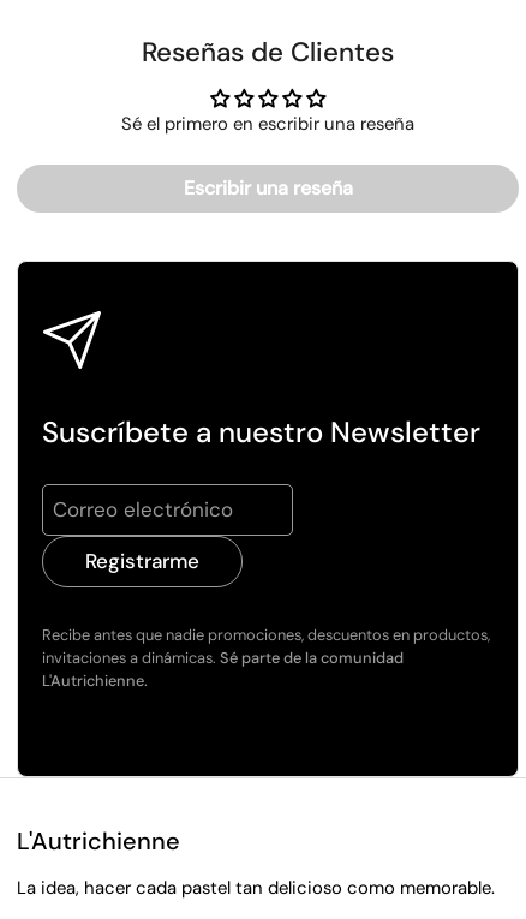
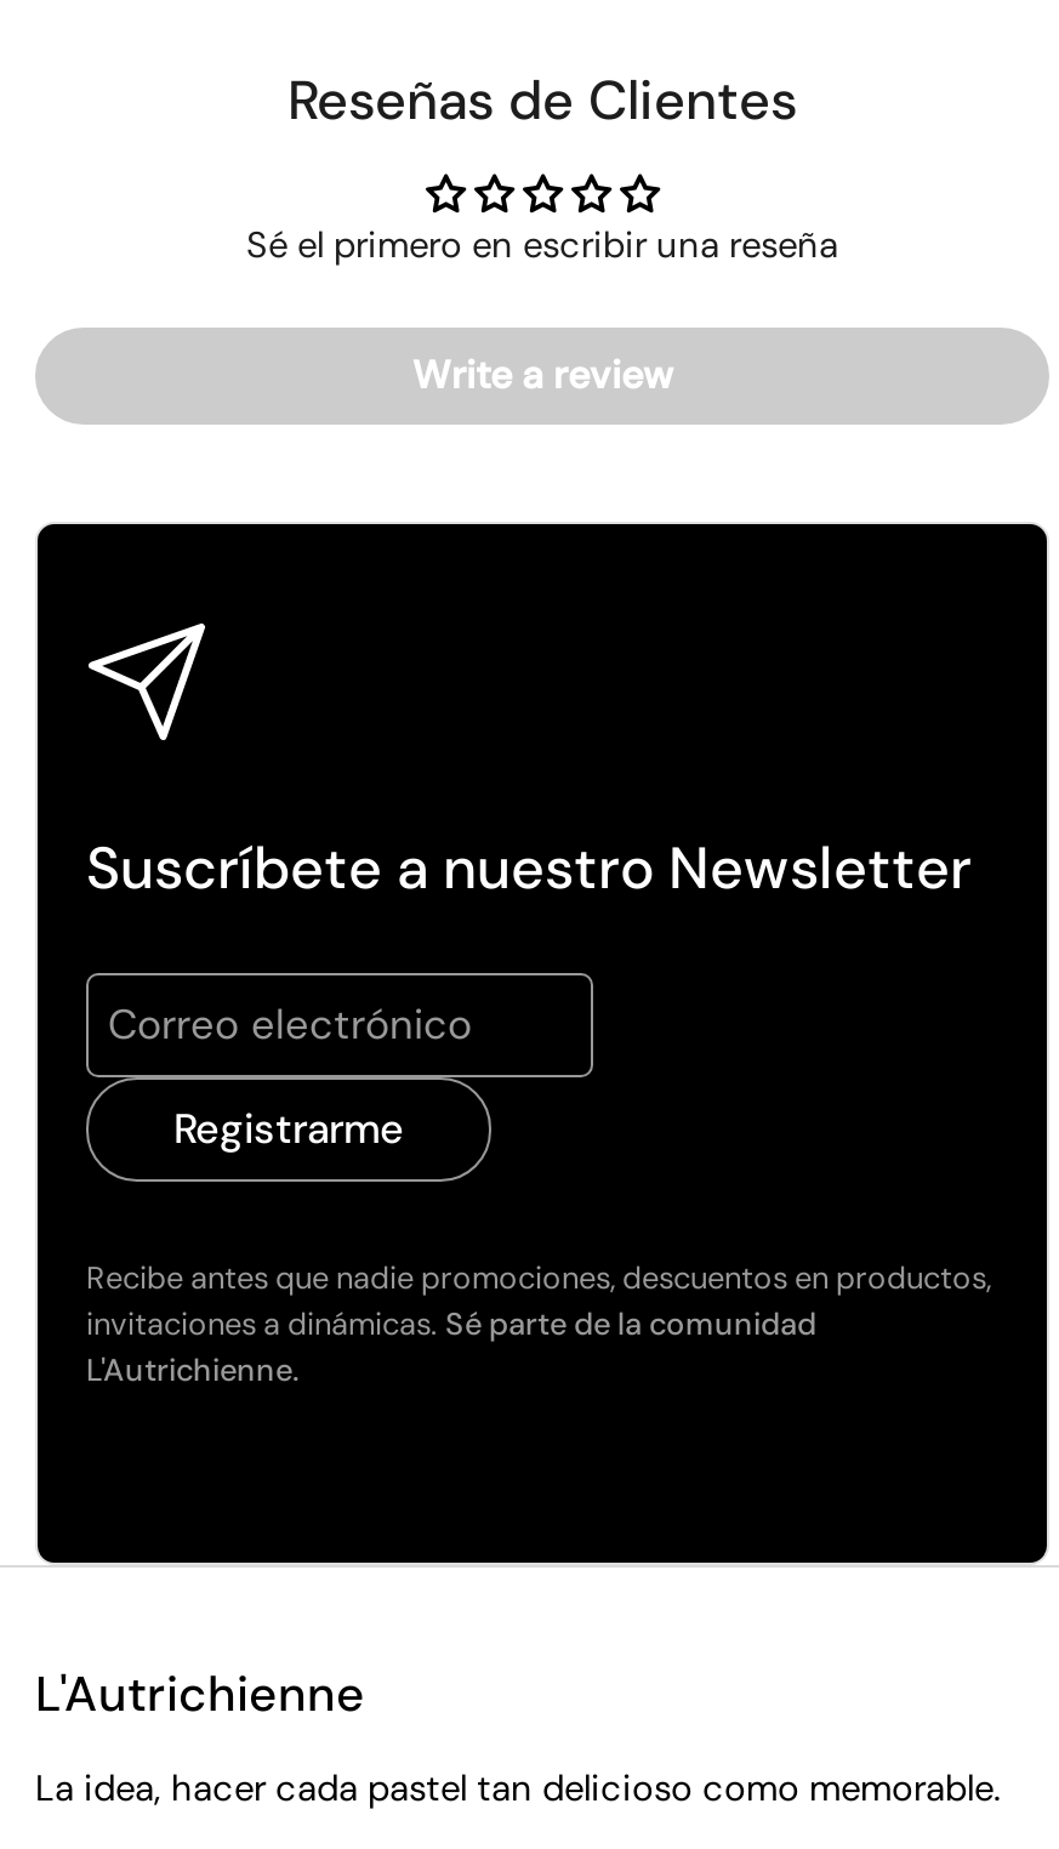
- Escribir una reseña
+ Write a review
